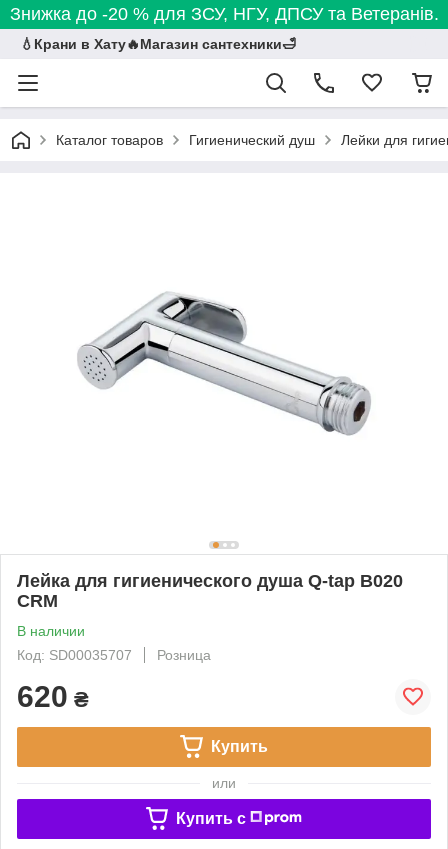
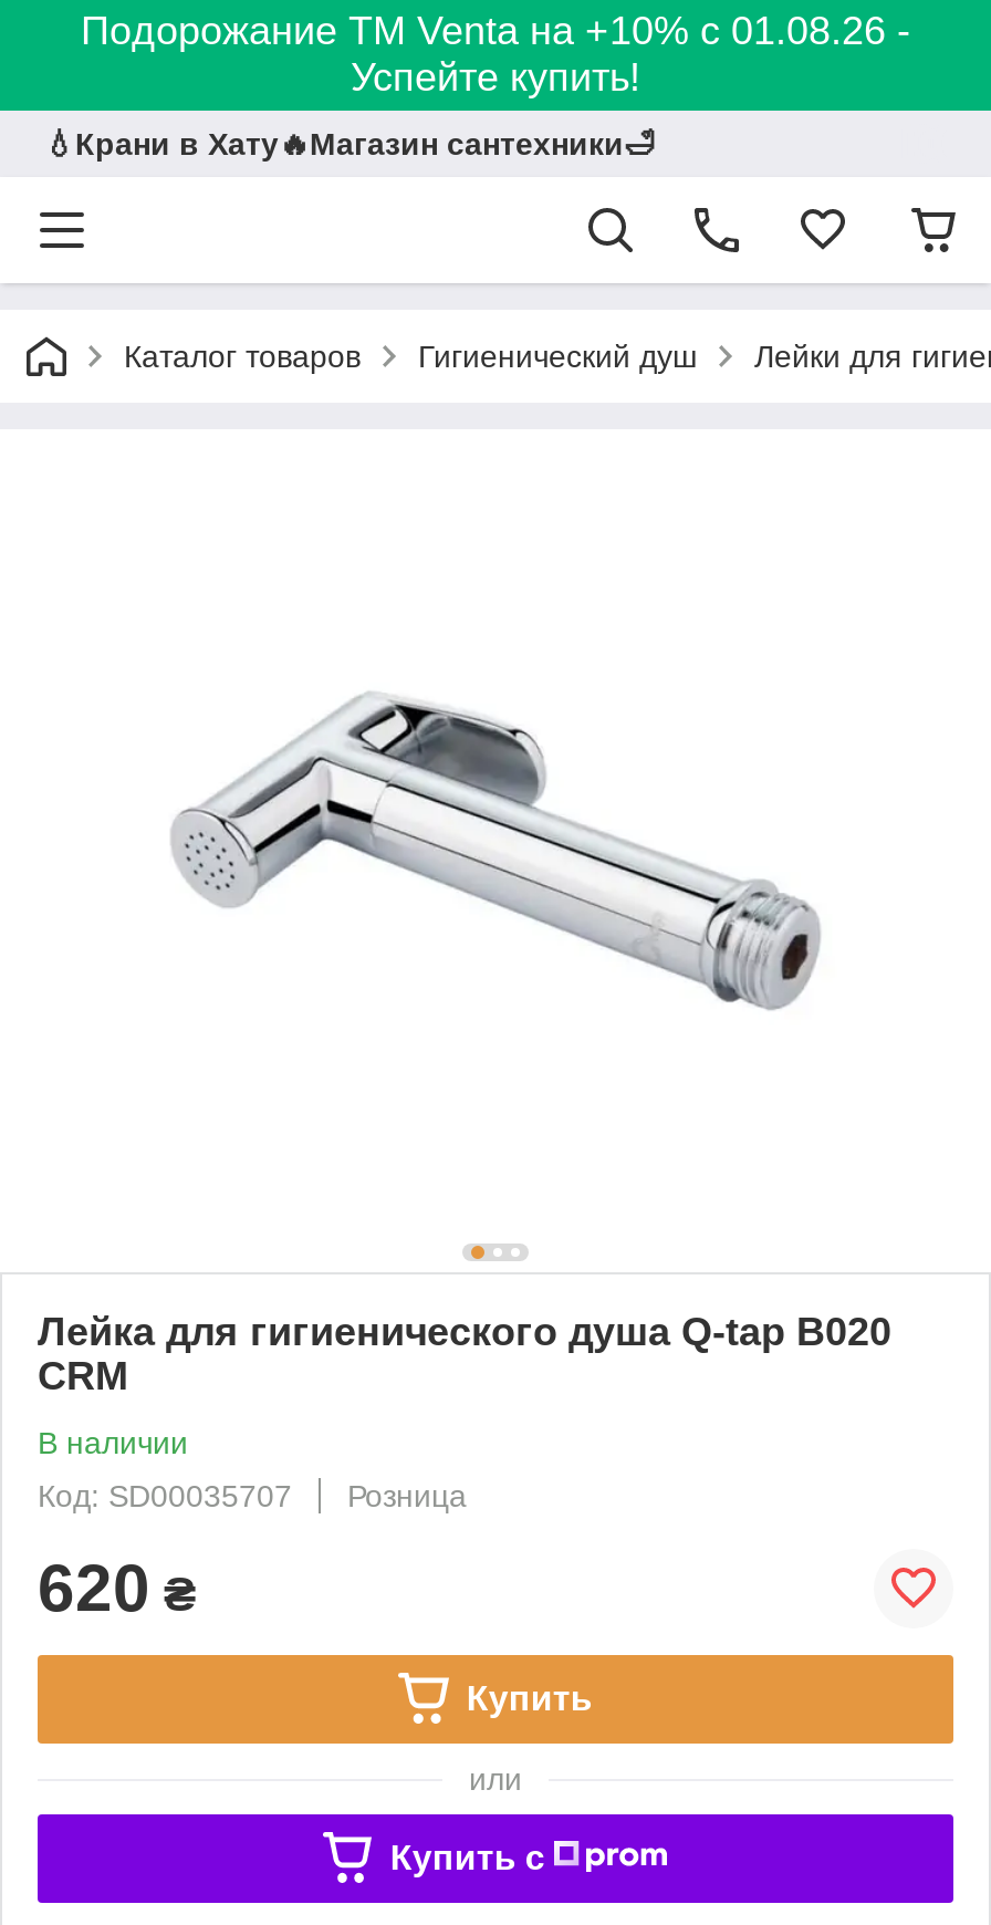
- Знижка до -20 % для ЗСУ, НГУ, ДПСУ та Ветеранів.
+ Подорожание ТМ Venta на +10% с 01.08.26 -
+ Успейте купить!
